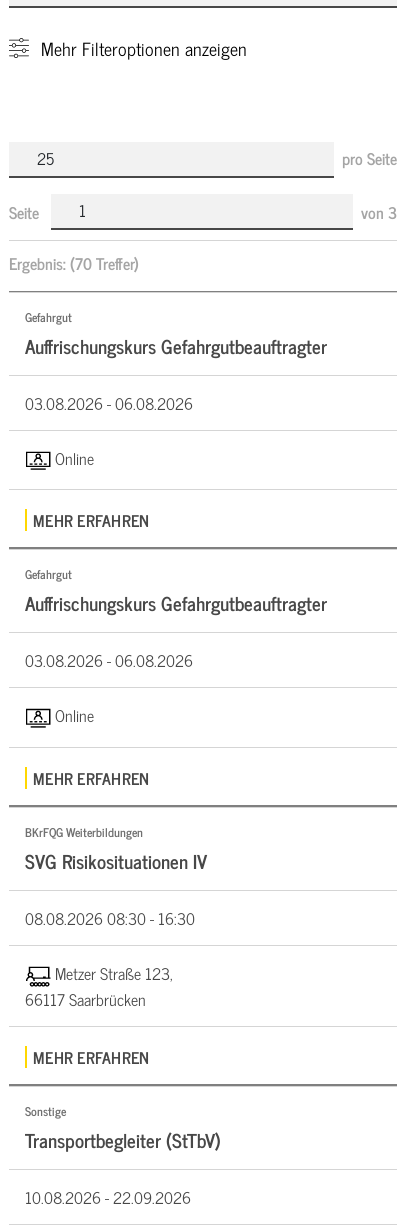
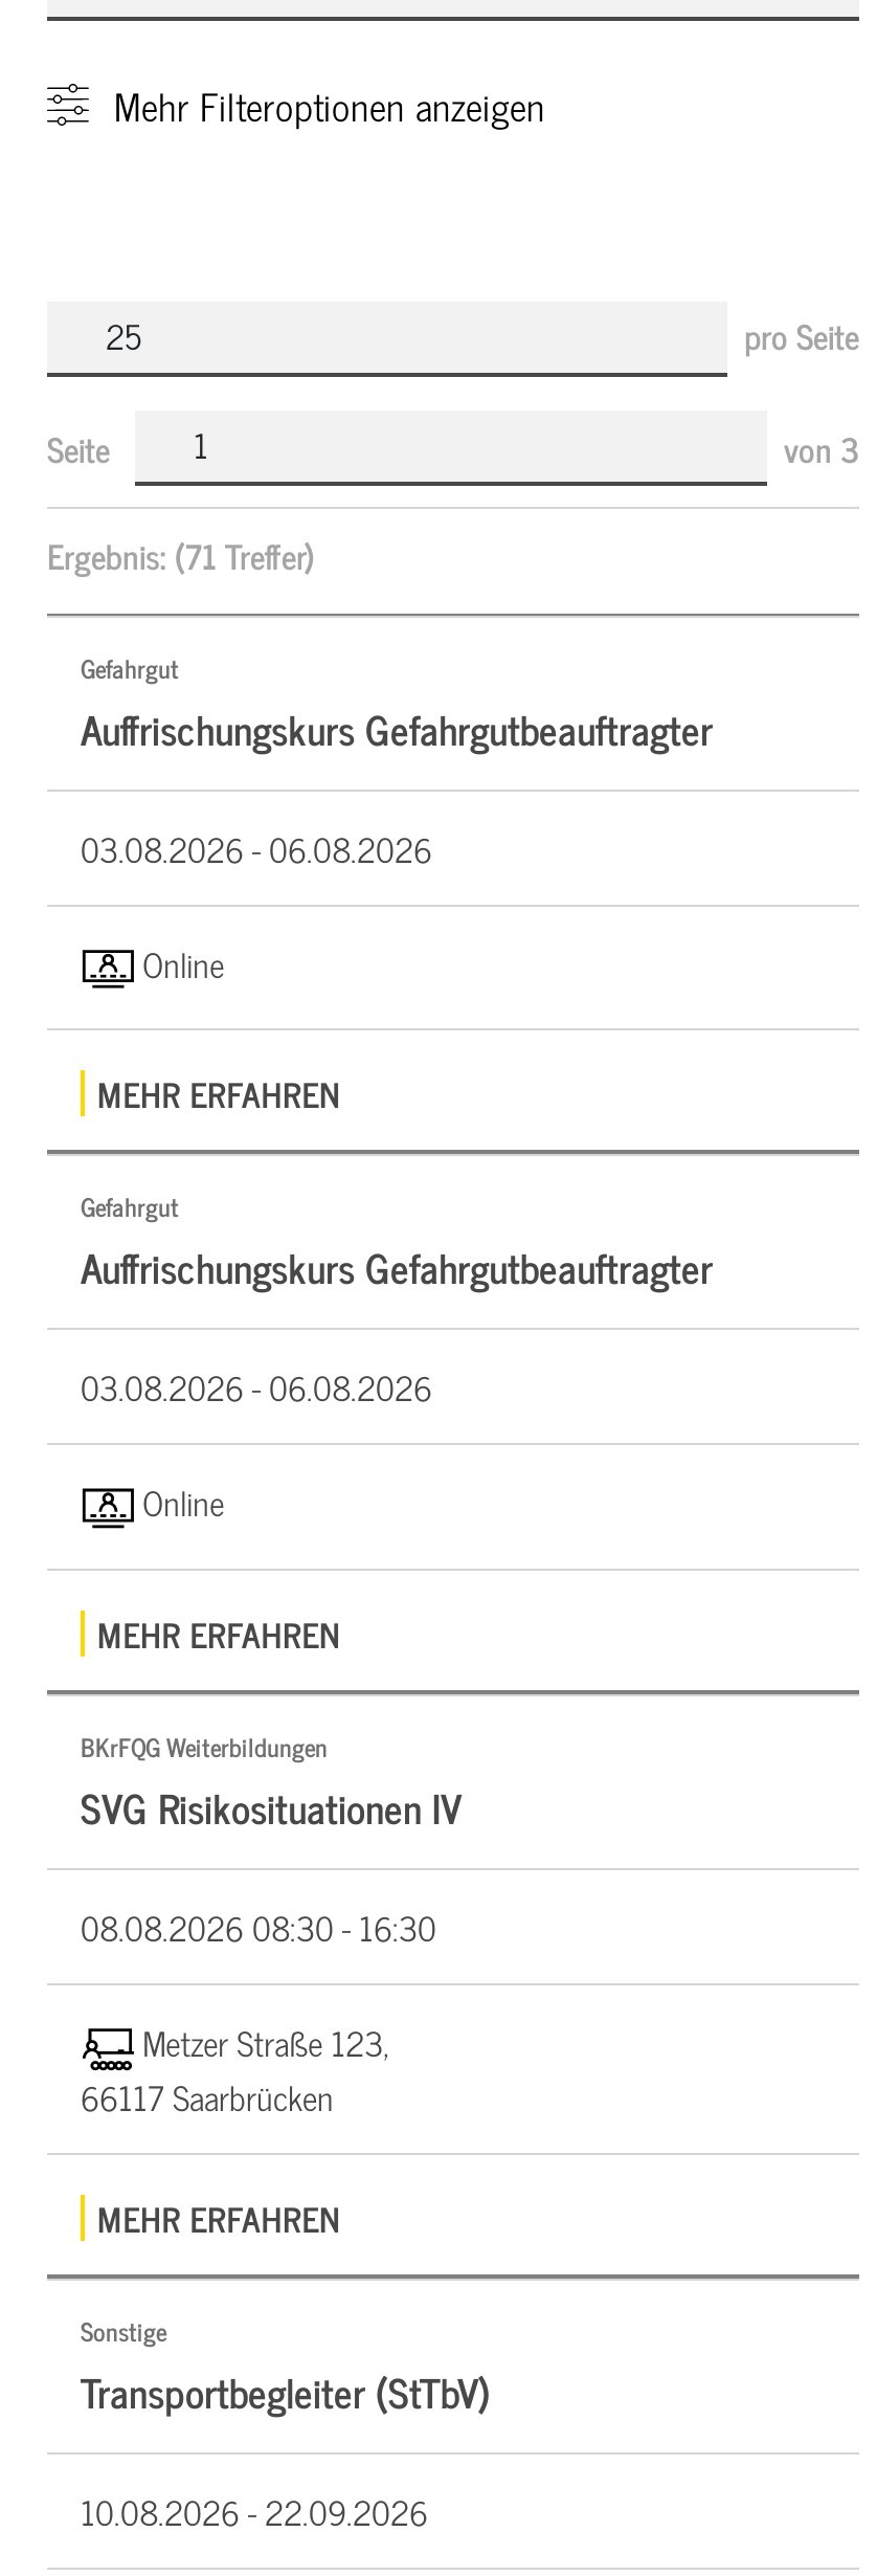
- Ergebnis: (70 Treffer)
+ Ergebnis: (71 Treffer)
